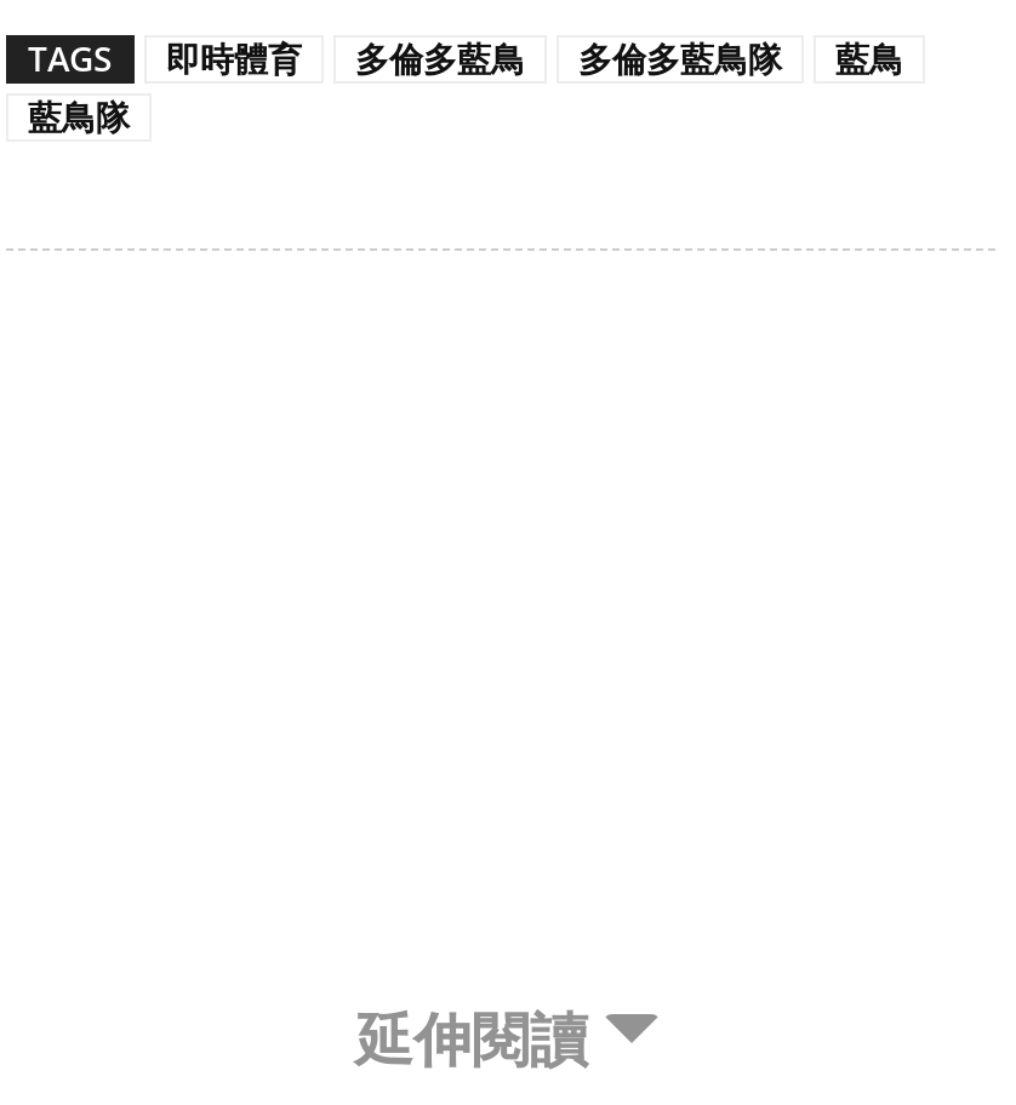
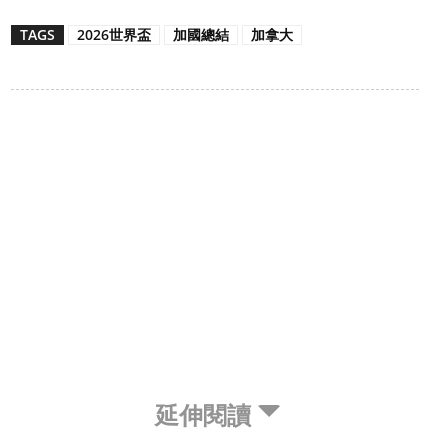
- 即時體育
- 多倫多藍鳥
- 多倫多藍鳥隊
- 藍鳥
- 藍鳥隊
+ 2026世界盃
+ 加國總結
+ 加拿大
